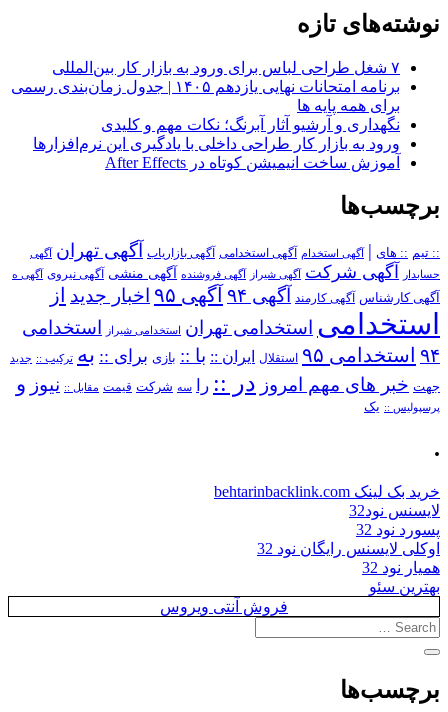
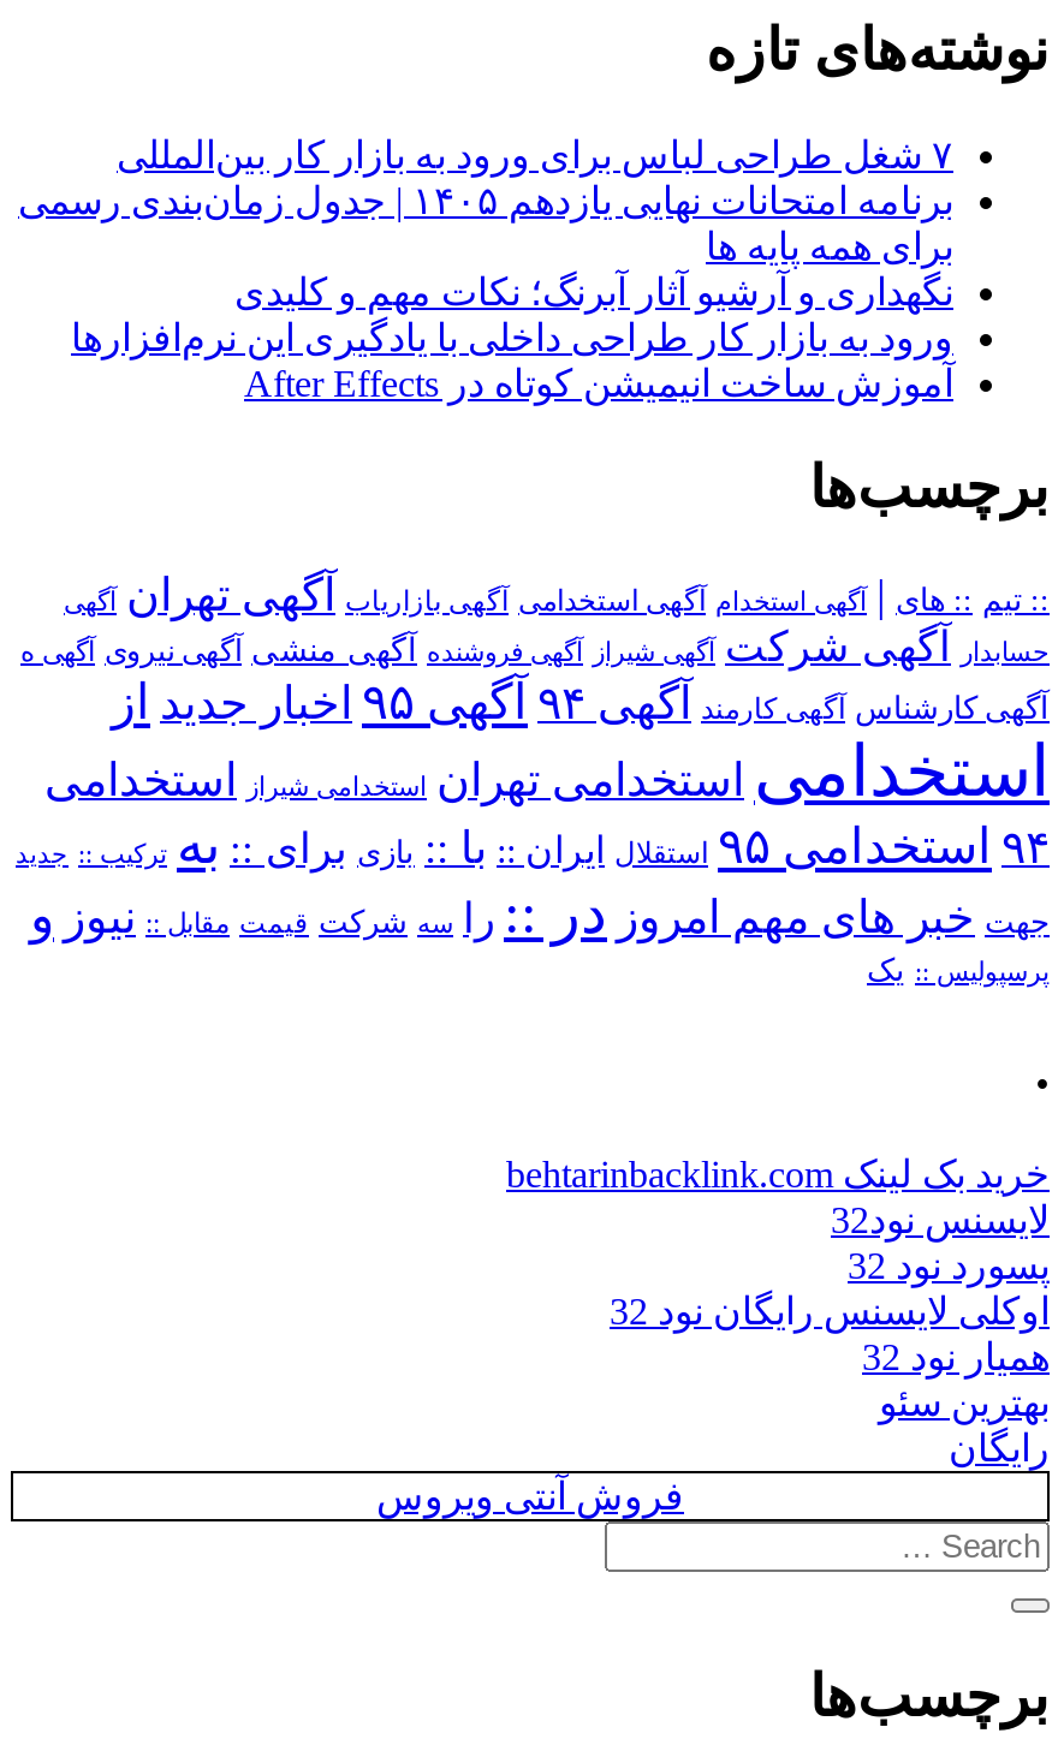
+ رایگان
